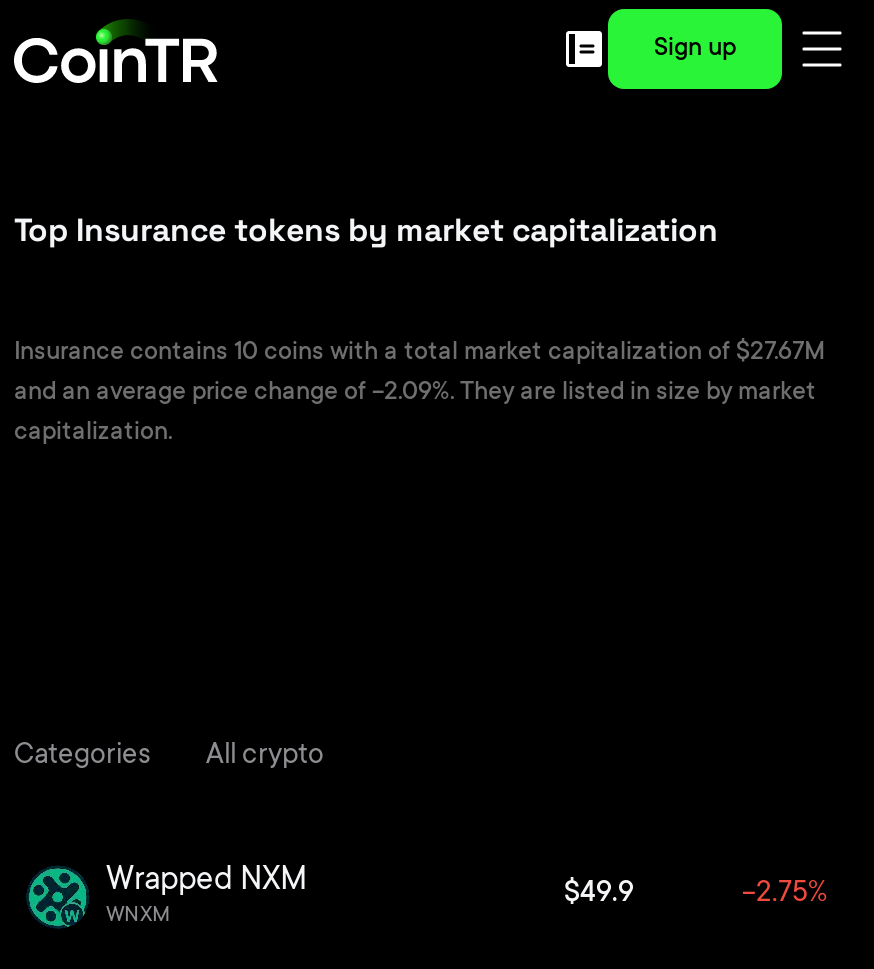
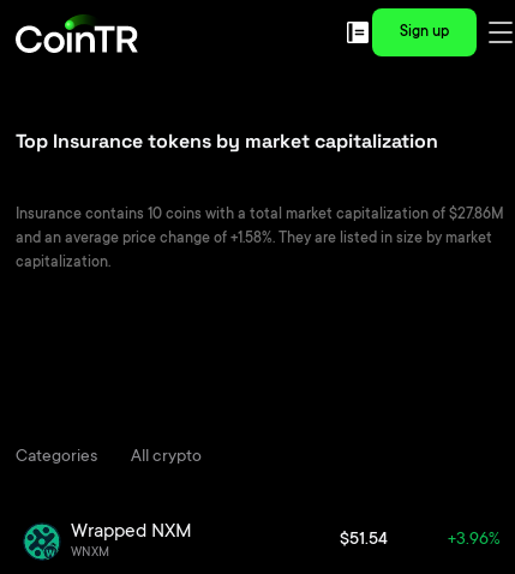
- Insurance contains 10 coins with a total market capitalization of $27.67M
+ Insurance contains 10 coins with a total market capitalization of $27.86M

- and an average price change of -2.09%. They are listed in size by market
+ and an average price change of +1.58%. They are listed in size by market

- $49.9
+ $51.54

- -2.75%
+ +3.96%
